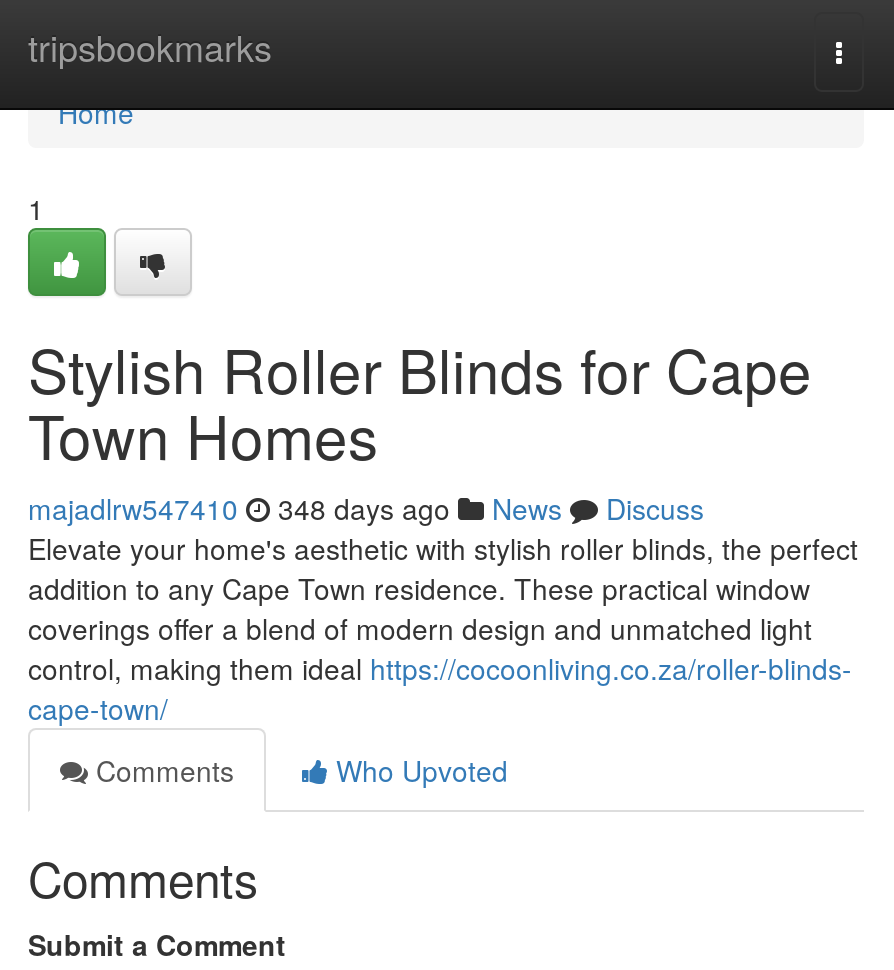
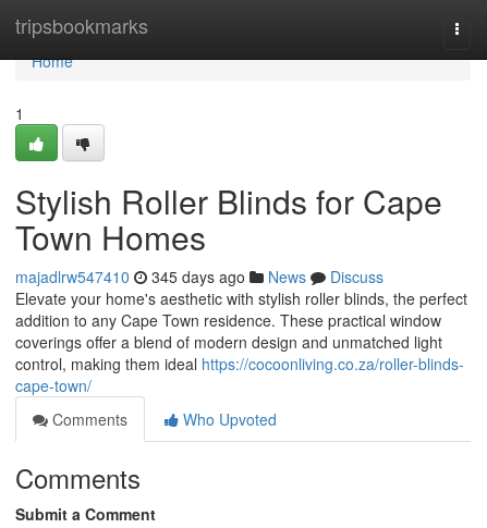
- majadlrw547410 348 days ago News Discuss
+ majadlrw547410 345 days ago News Discuss
